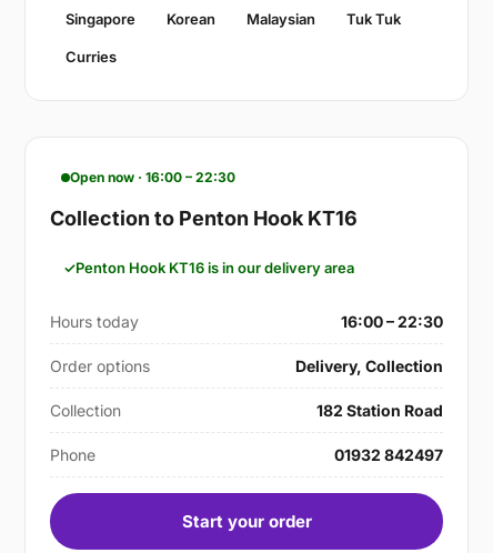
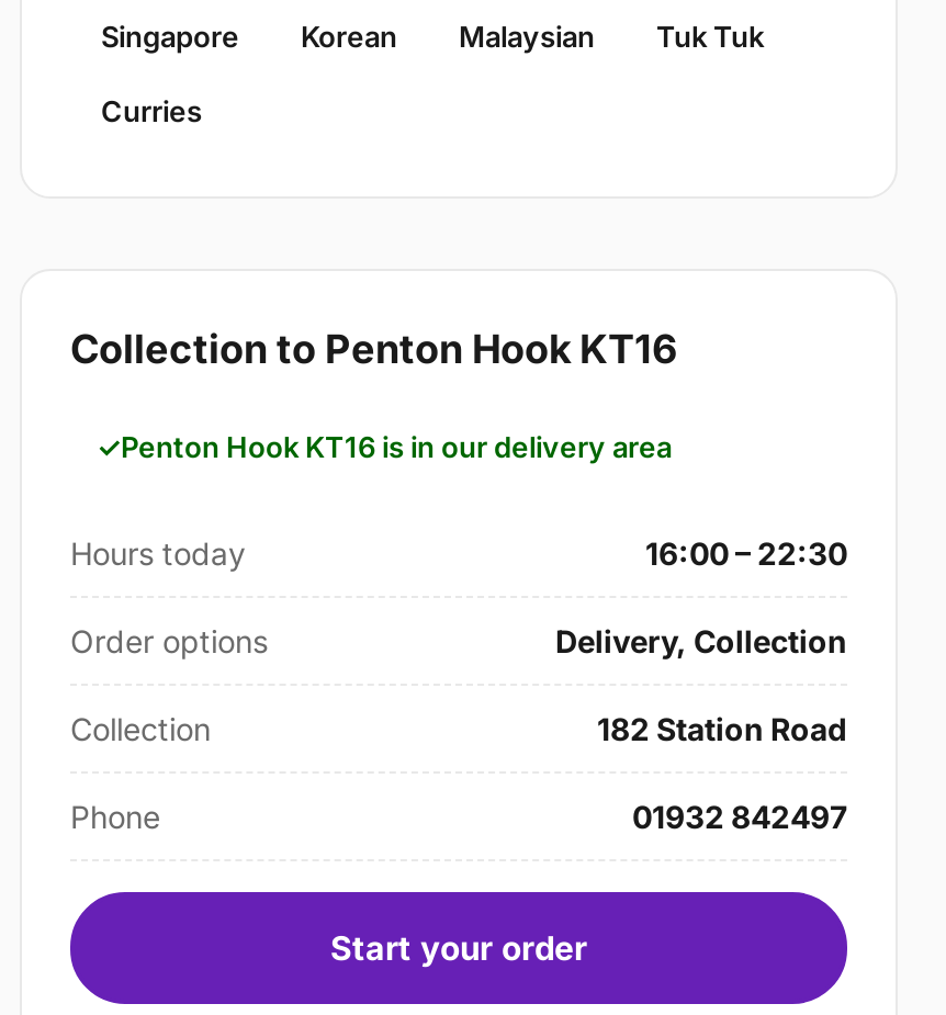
- Open now · 16:00 – 22:30
